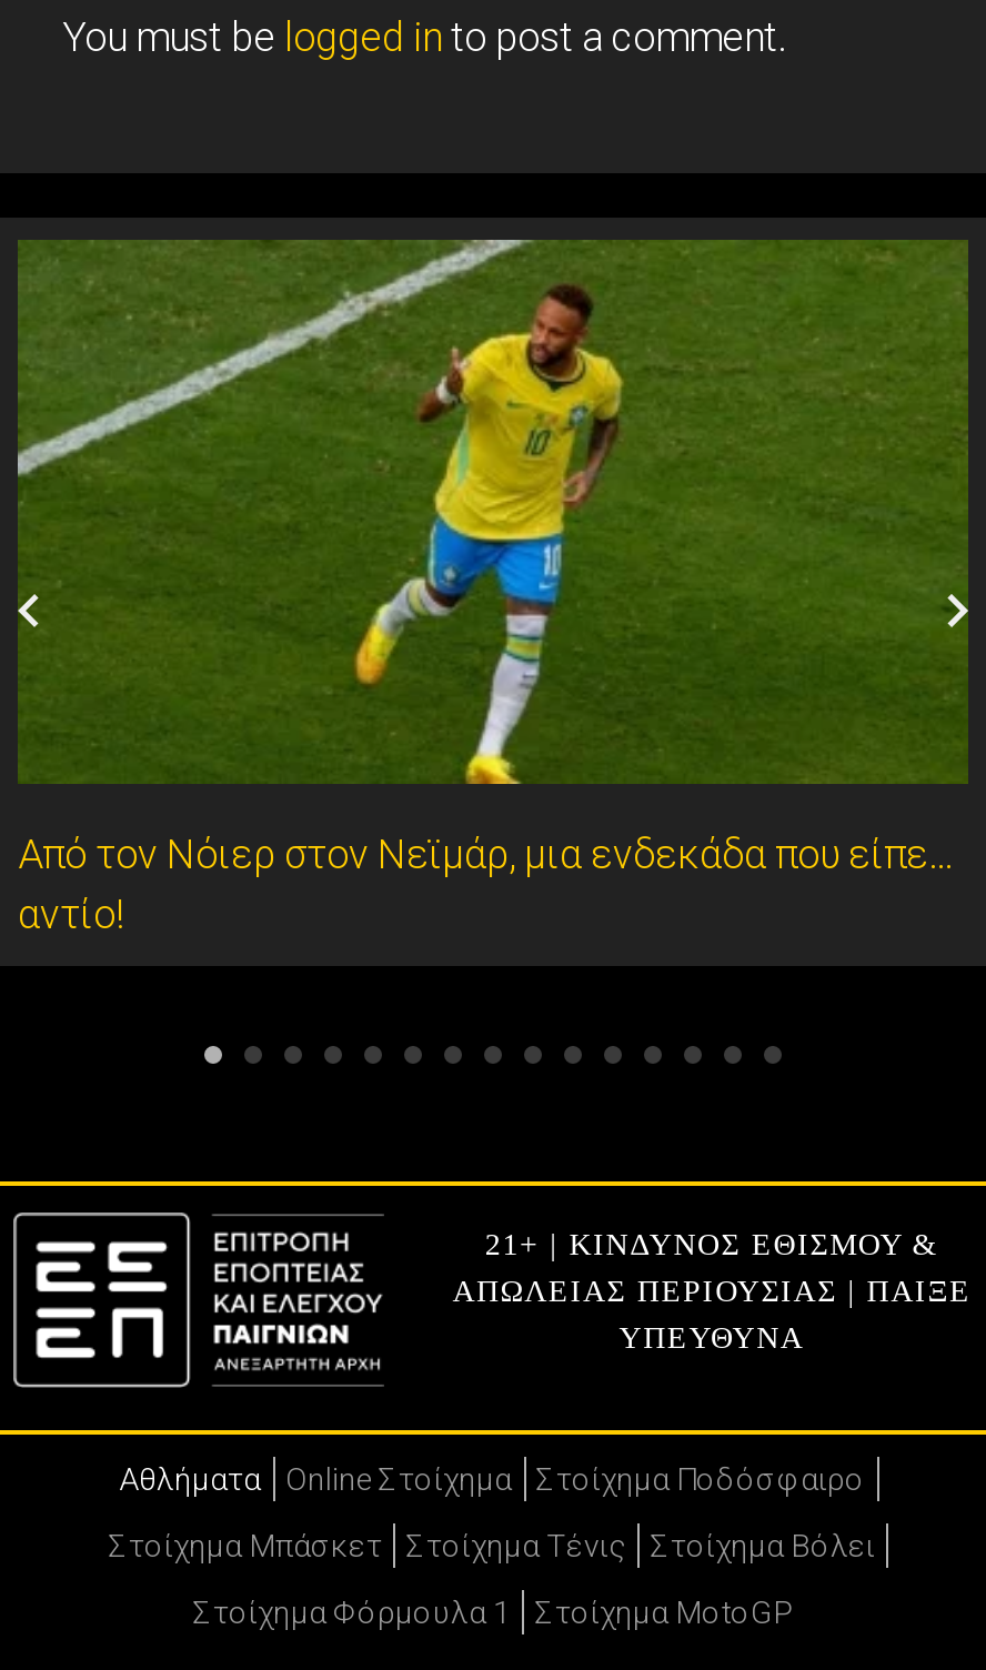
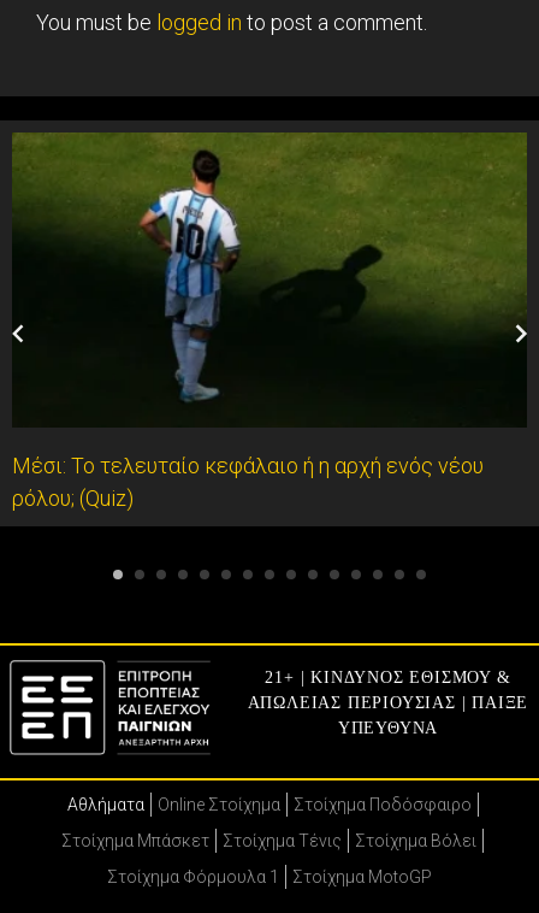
- [image]
- Από τον Νόιερ στον Νεϊμάρ, μια ενδεκάδα που είπε…
- αντίο!
+ [image]
+ Μέσι: Το τελευταίο κεφάλαιο ή η αρχή ενός νέου
+ ρόλου; (Quiz)
